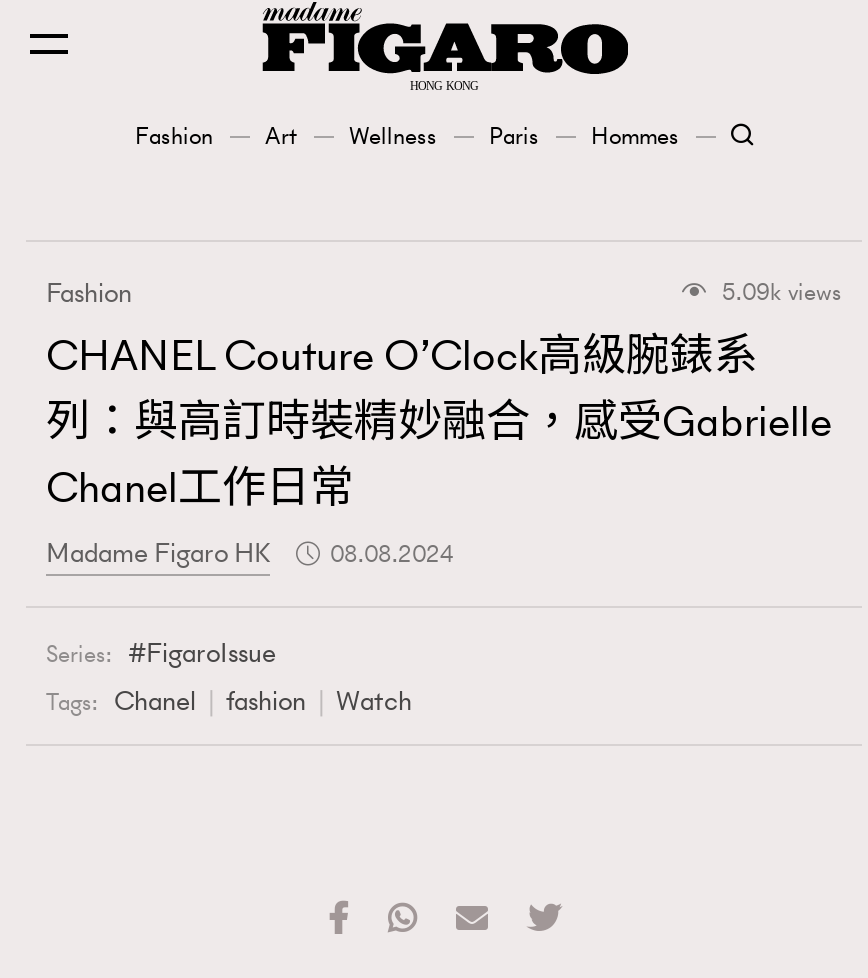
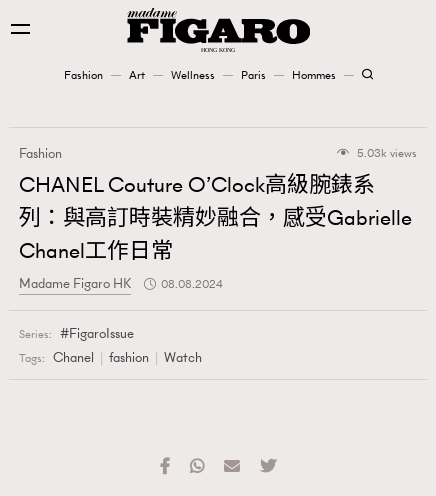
- 5.09k views
+ 5.03k views
